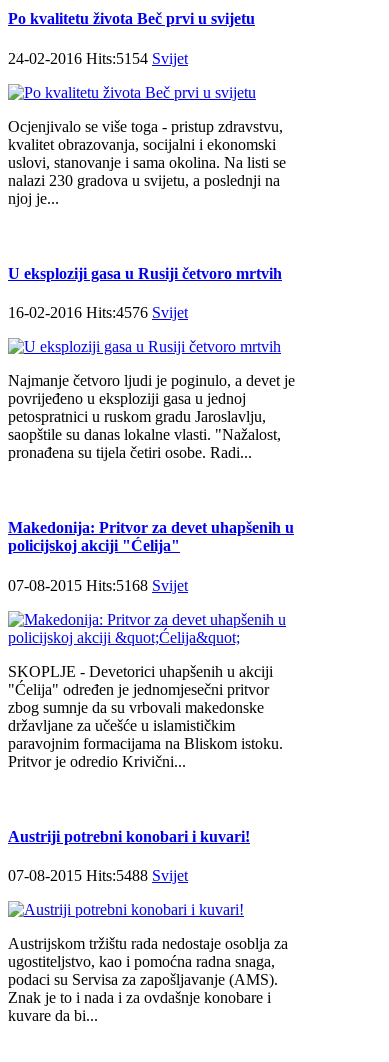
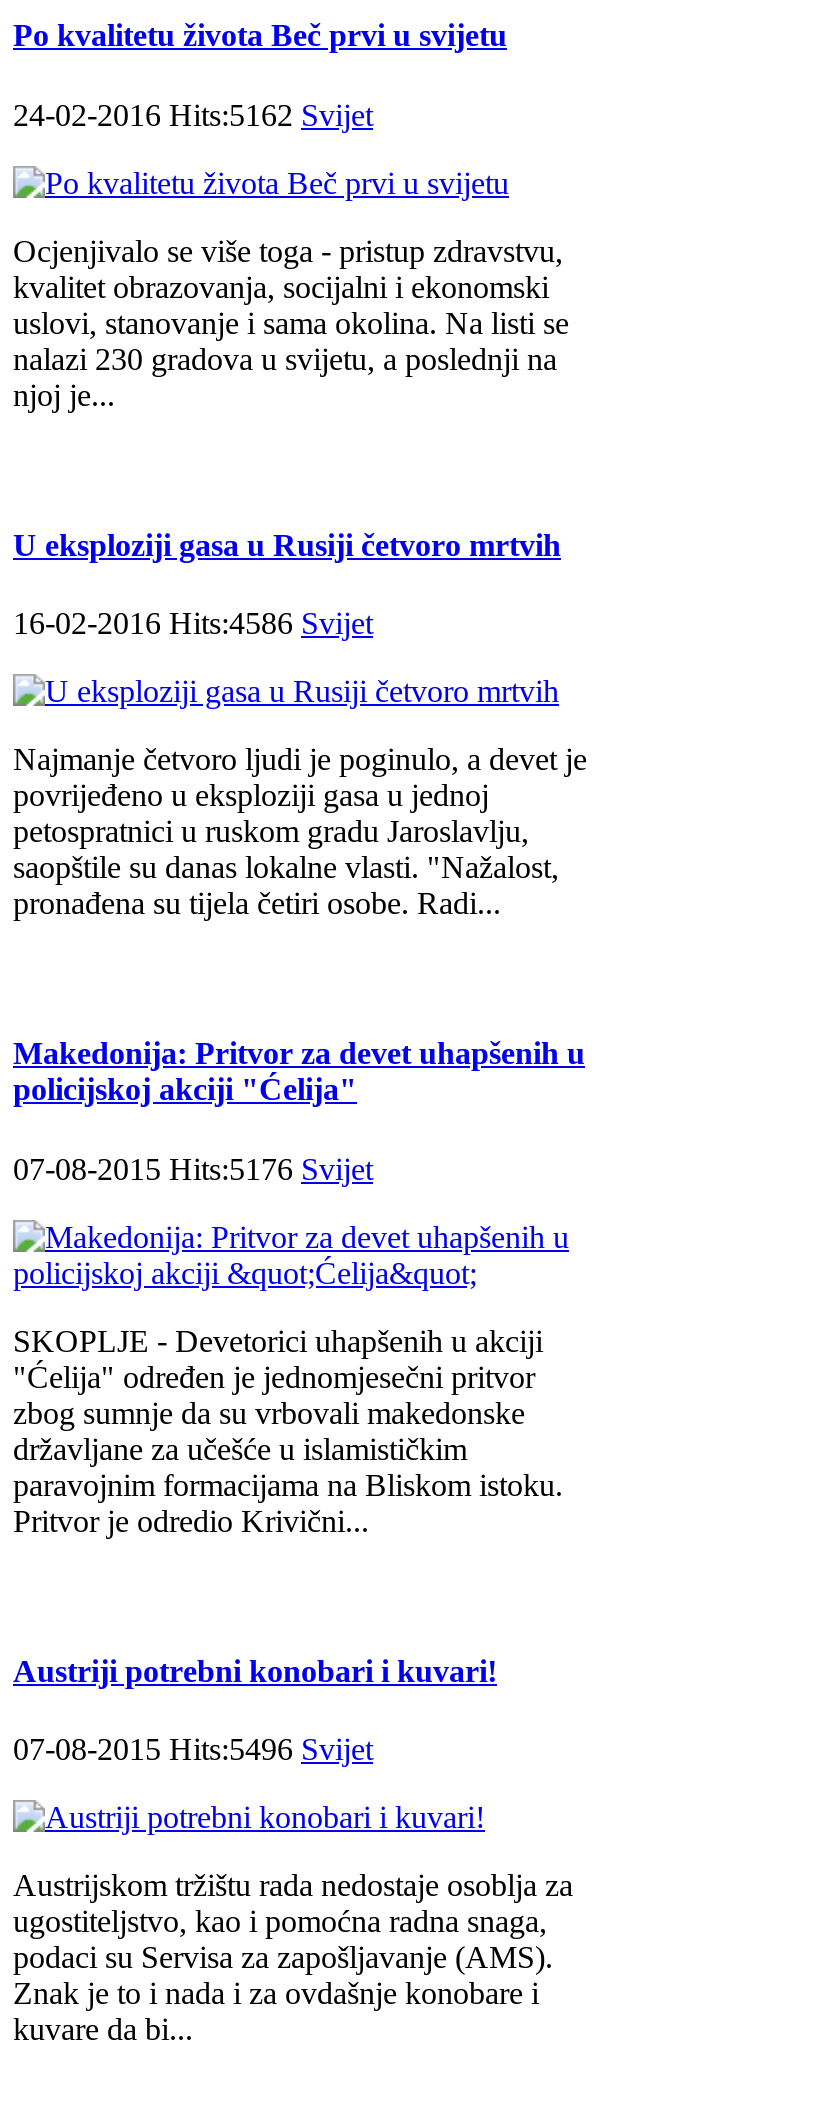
- 24-02-2016 Hits:5154 Svijet
+ 24-02-2016 Hits:5162 Svijet

- 16-02-2016 Hits:4576 Svijet
+ 16-02-2016 Hits:4586 Svijet

- 07-08-2015 Hits:5168 Svijet
+ 07-08-2015 Hits:5176 Svijet

- 07-08-2015 Hits:5488 Svijet
+ 07-08-2015 Hits:5496 Svijet
